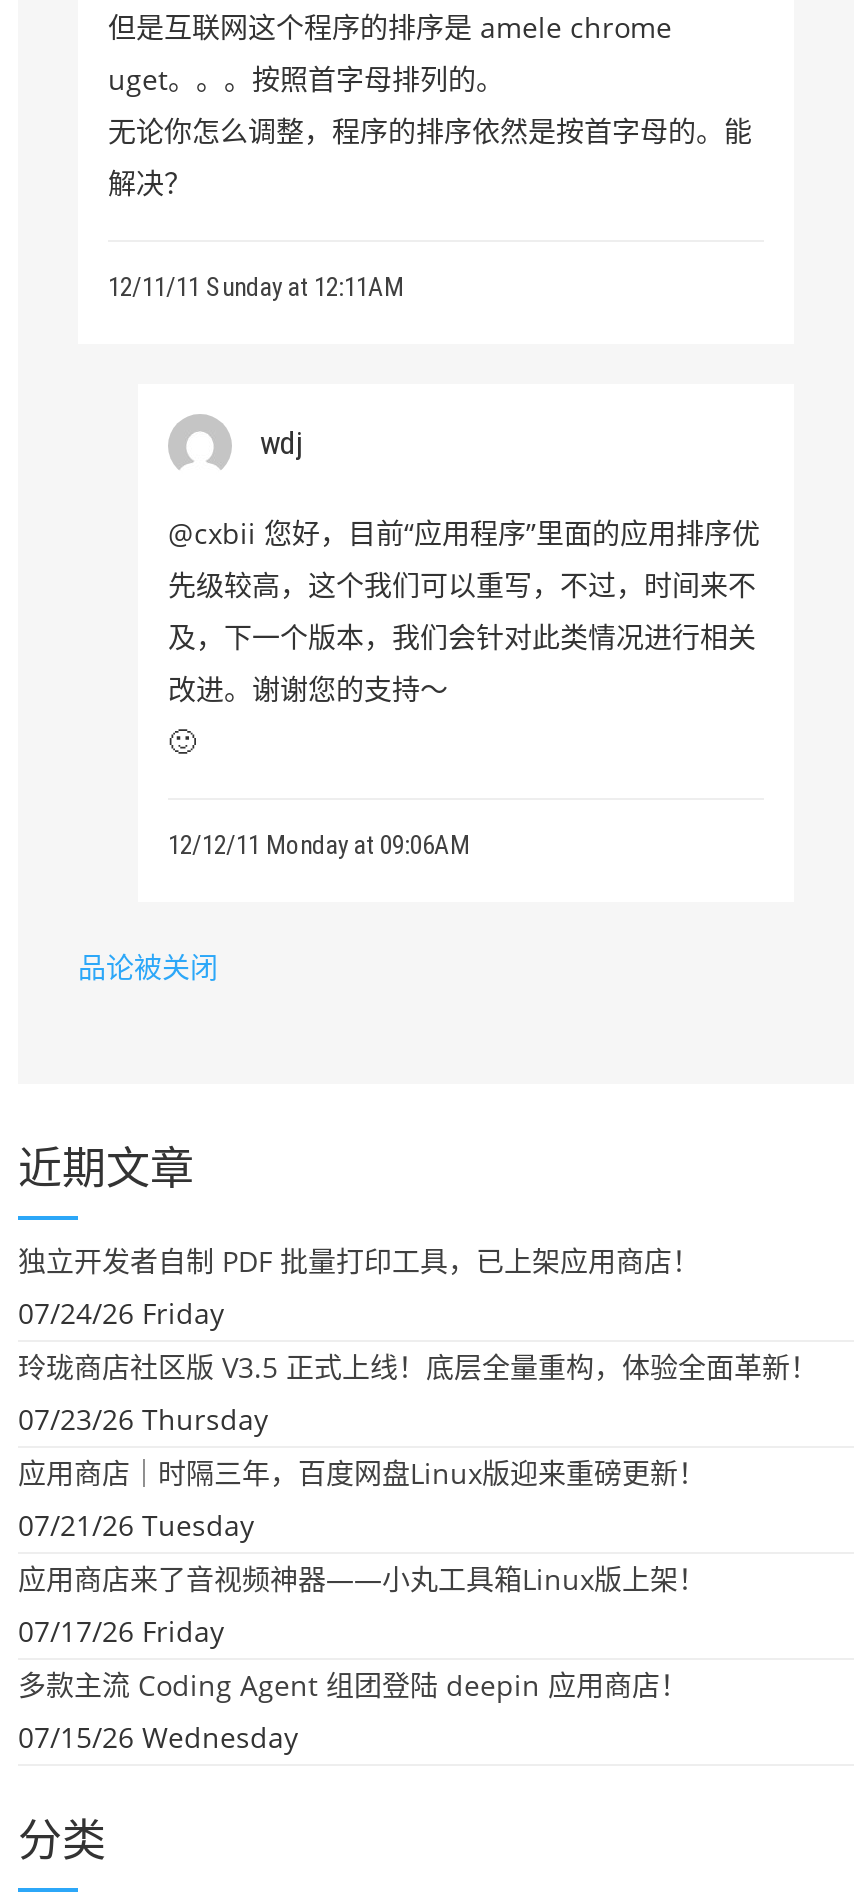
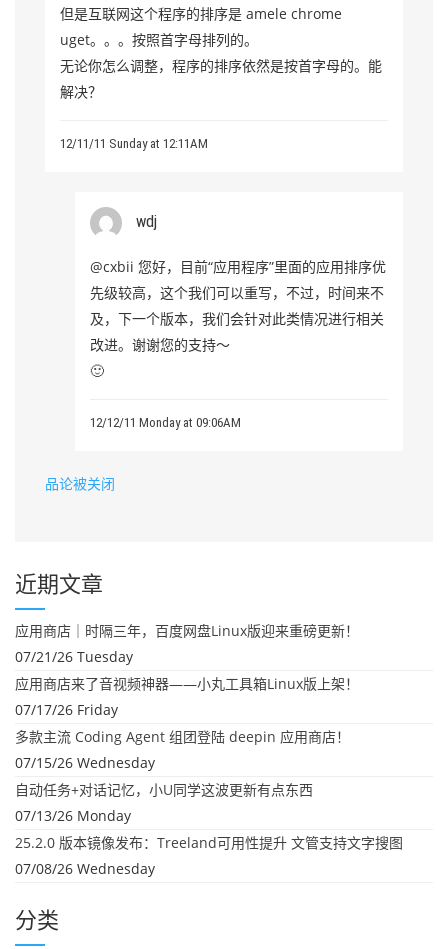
- 独立开发者自制 PDF 批量打印工具，已上架应用商店！
- 07/24/26 Friday
- 玲珑商店社区版 V3.5 正式上线！底层全量重构，体验全面革新！
- 07/23/26 Thursday

moved up: 应用商店｜时隔三年，百度网盘Linux版迎来重磅更新！ | 07/21/26 Tuesday | 应用商店来了音视频神器——小丸工具箱Linux版上架！ | 07/17/26 Friday | 多款主流 Coding Agent 组团登陆 deepin 应用商店！ | 07/15/26 Wednesday

+ 自动任务+对话记忆，小U同学这波更新有点东西
+ 07/13/26 Monday
+ 25.2.0 版本镜像发布：Treeland可用性提升 文管支持文字搜图
+ 07/08/26 Wednesday
